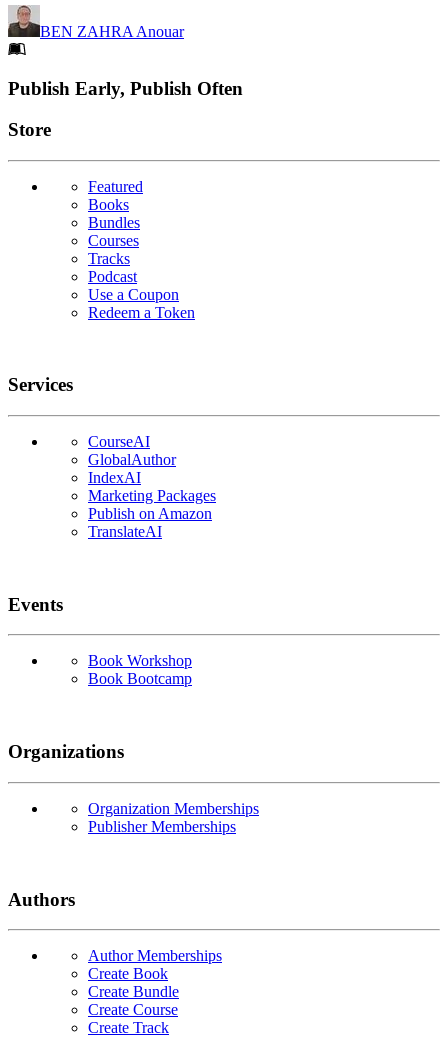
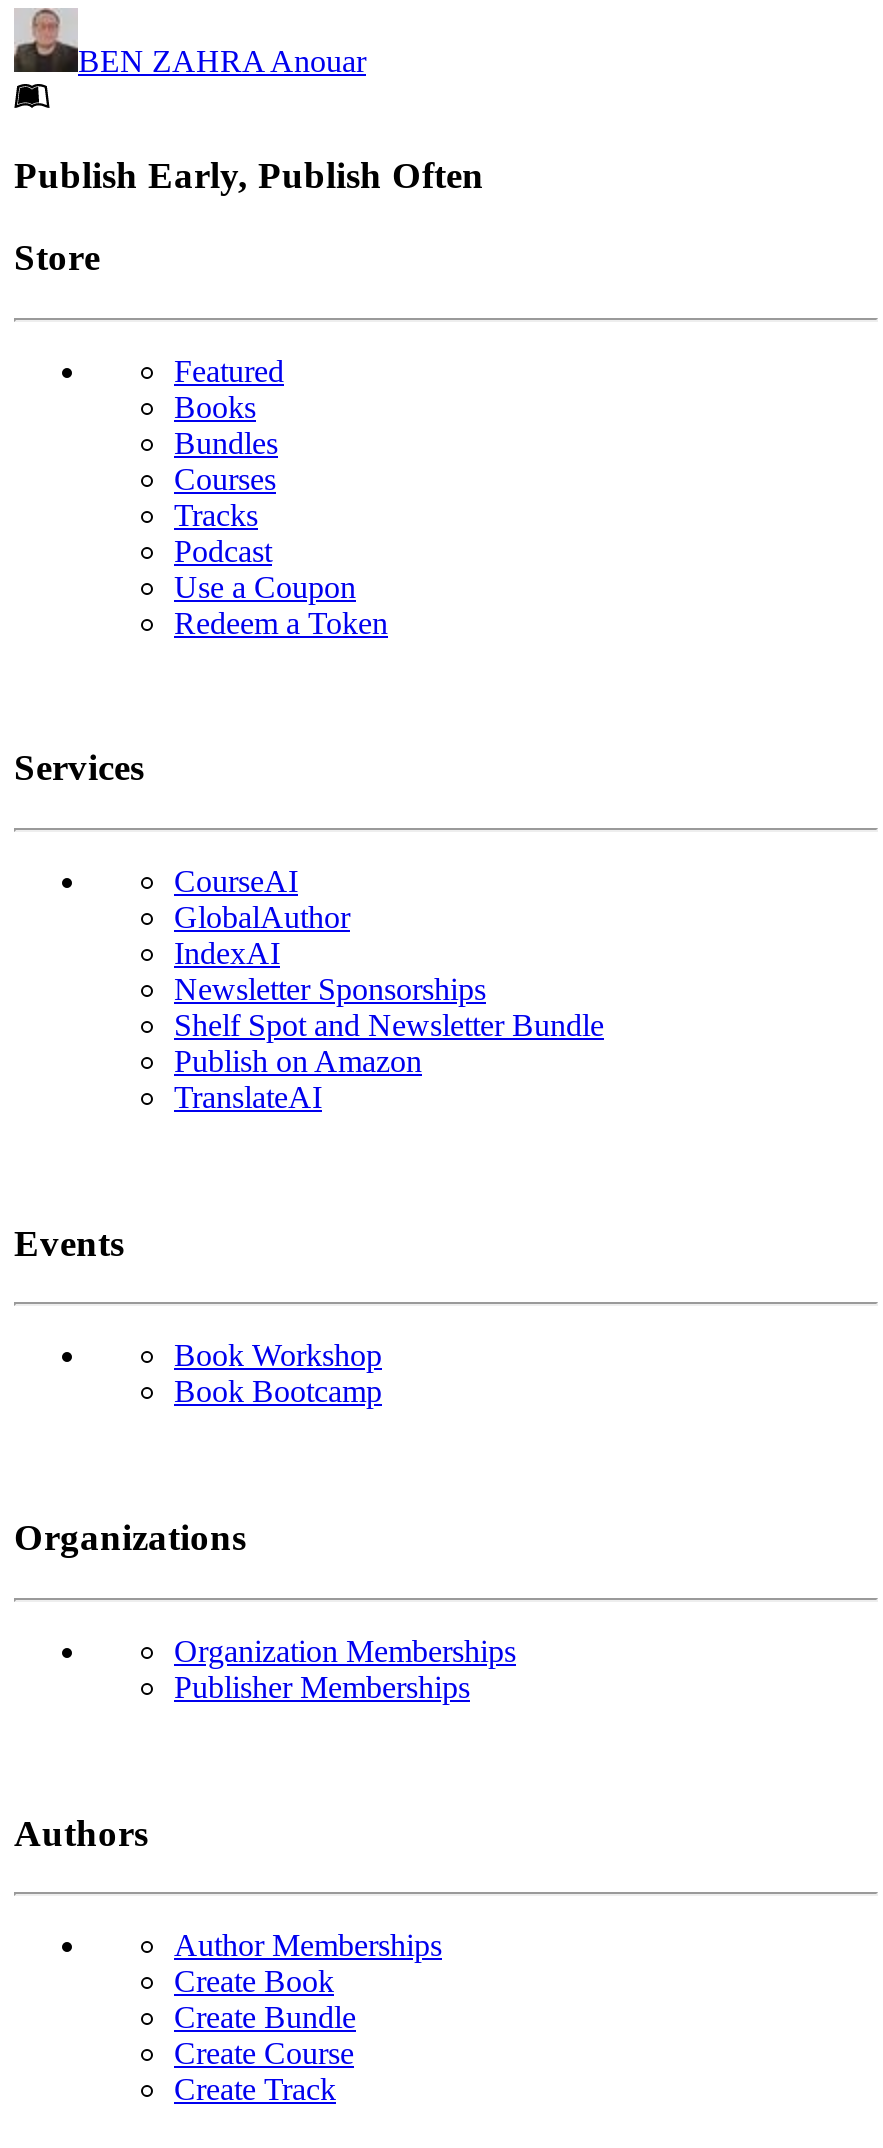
- Marketing Packages
+ Newsletter Sponsorships
+ Shelf Spot and Newsletter Bundle
